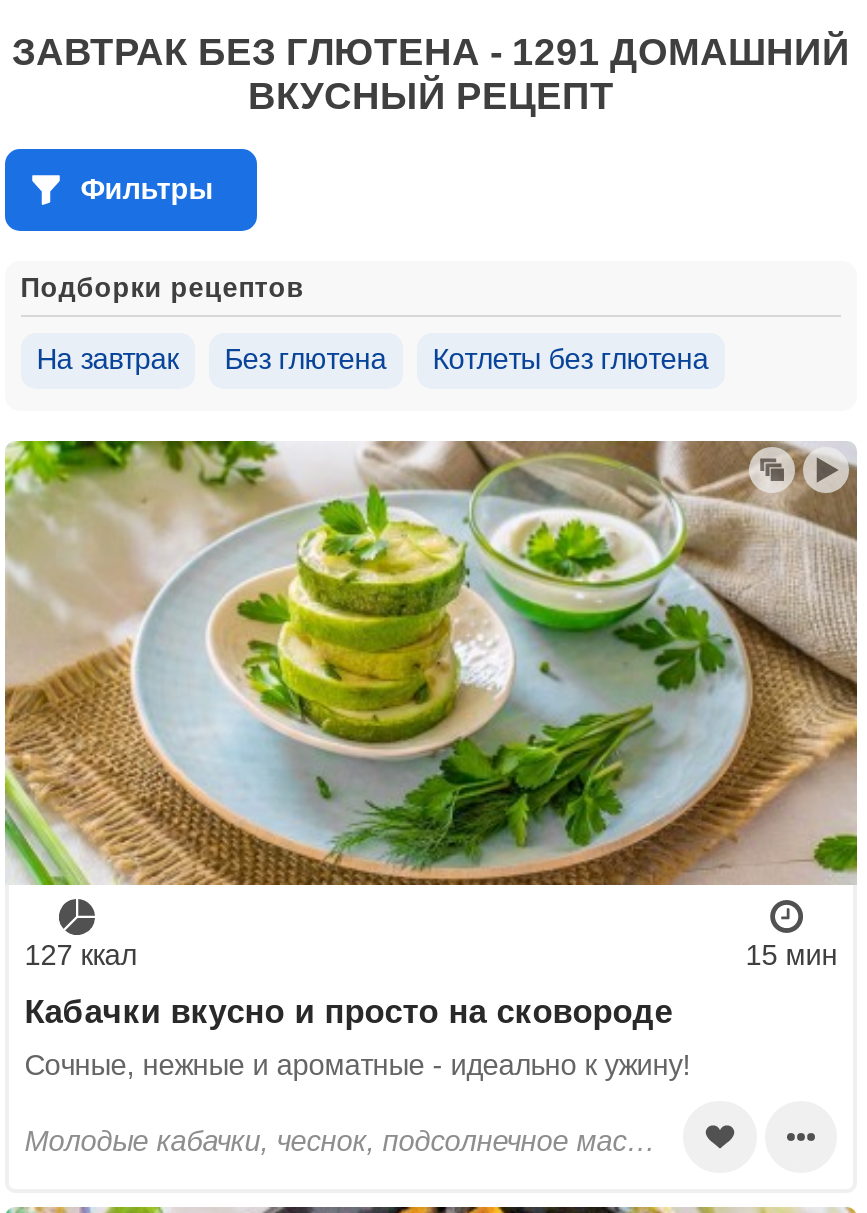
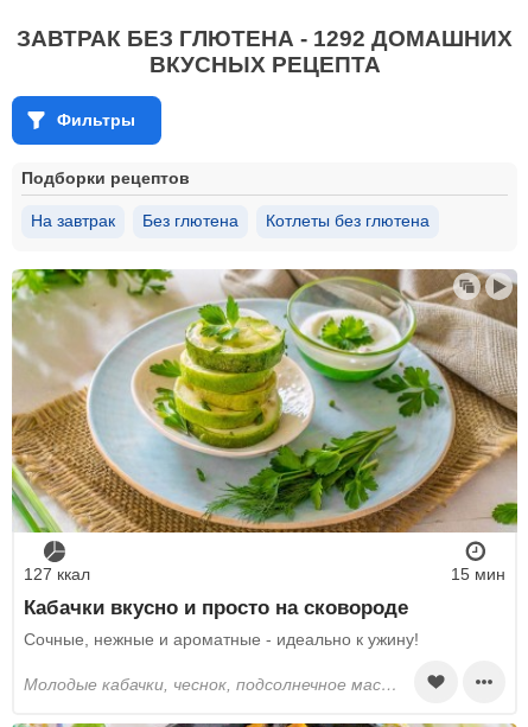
- ЗАВТРАК БЕЗ ГЛЮТЕНА - 1291 ДОМАШНИЙ
- ВКУСНЫЙ РЕЦЕПТ
+ ЗАВТРАК БЕЗ ГЛЮТЕНА - 1292 ДОМАШНИХ
+ ВКУСНЫХ РЕЦЕПТА
